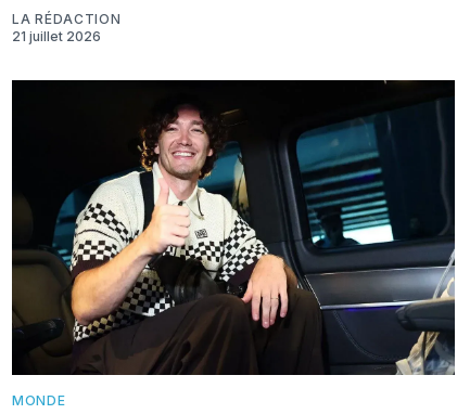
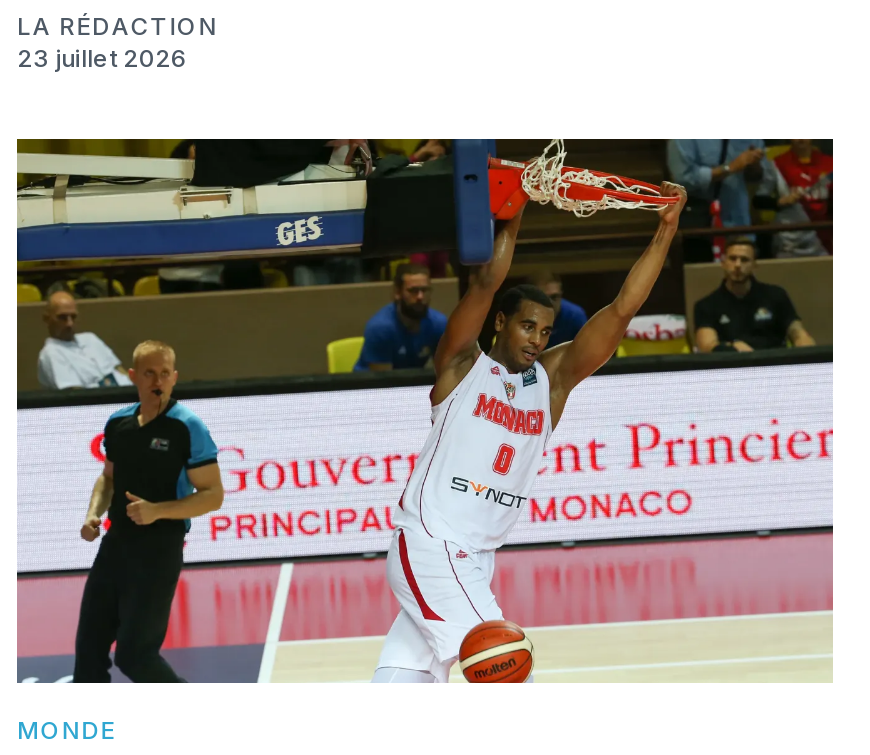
- 21 juillet 2026
+ 23 juillet 2026

- [image]
+ [image]
